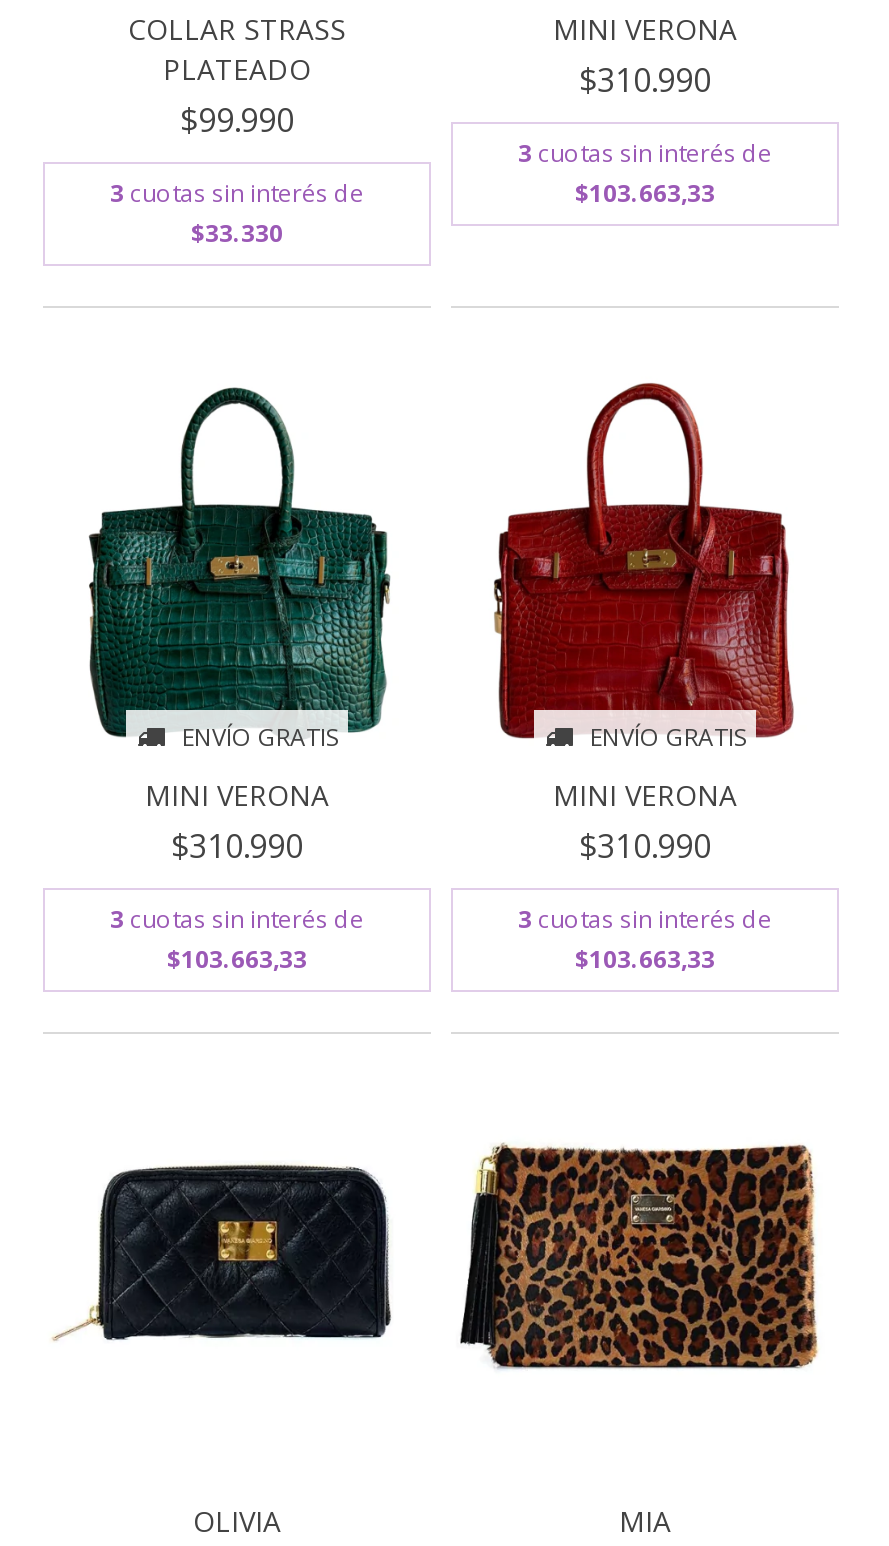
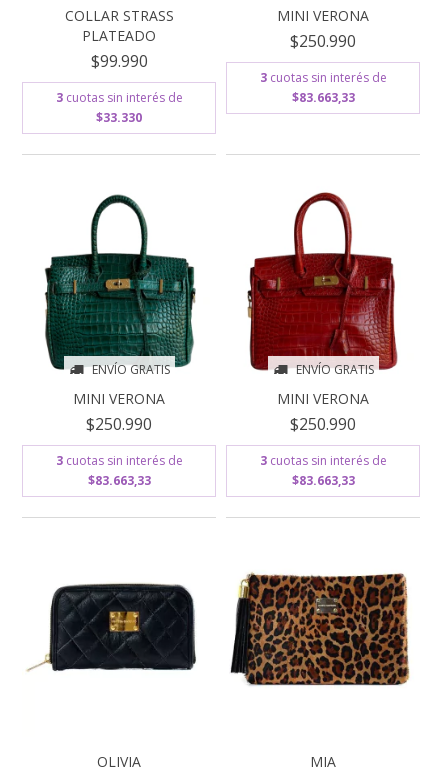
- $310.990
+ $250.990

- $103.663,33
+ $83.663,33

- $310.990
+ $250.990

- $310.990
+ $250.990

- $103.663,33
+ $83.663,33

- $103.663,33
+ $83.663,33
